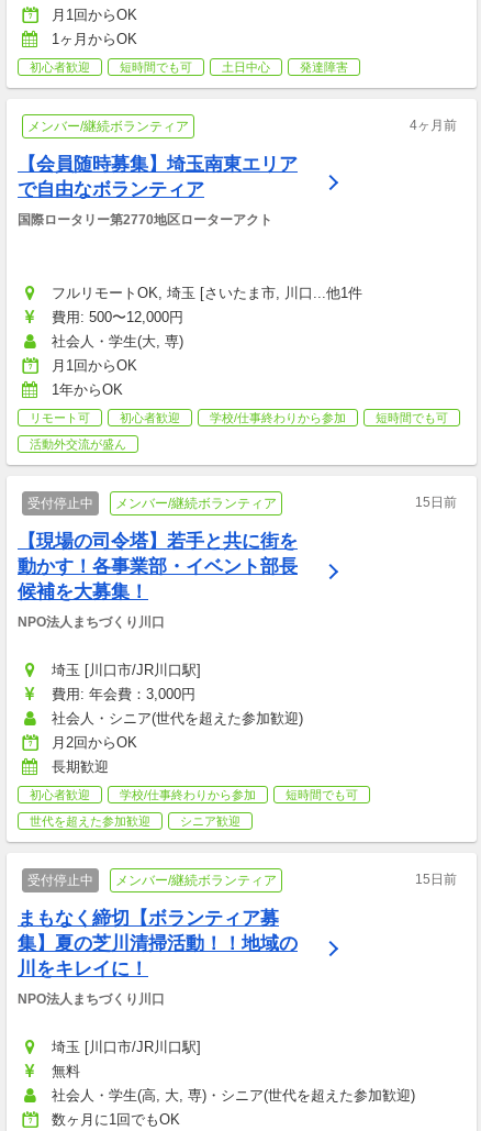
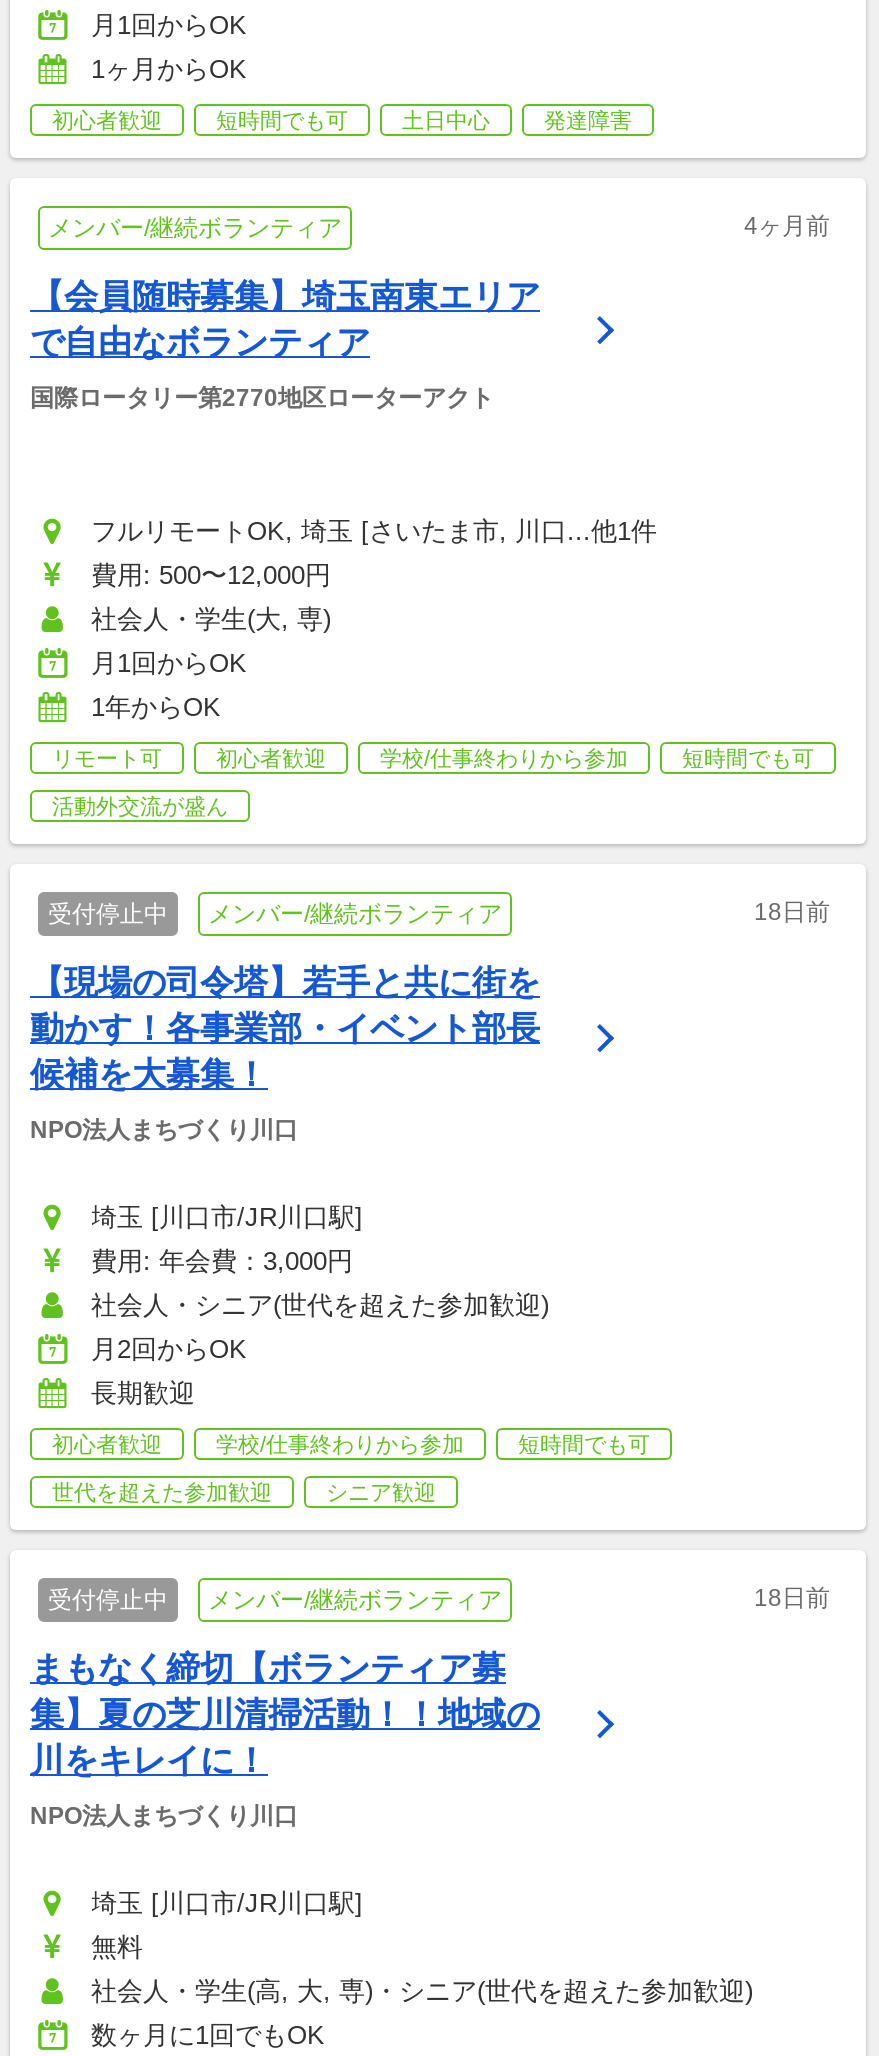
- 15日前
+ 18日前

- 15日前
+ 18日前
